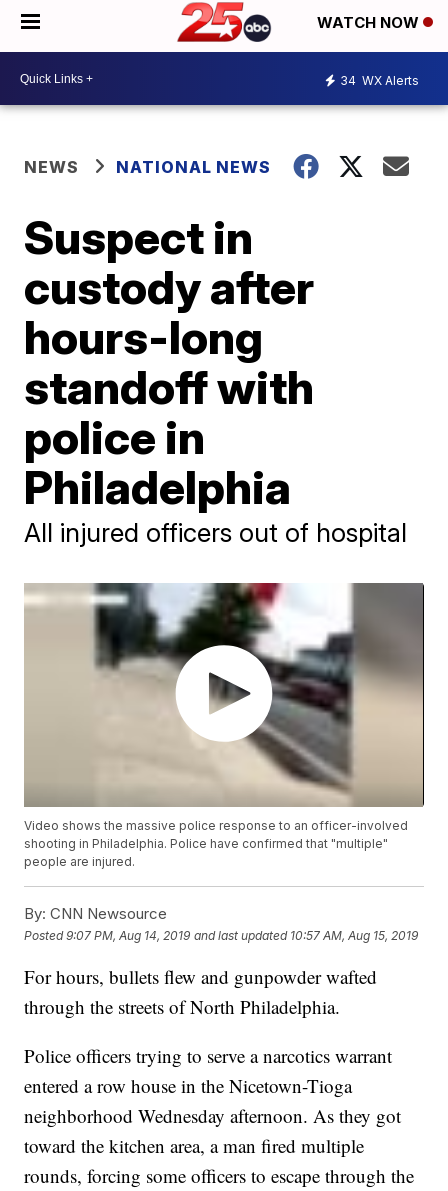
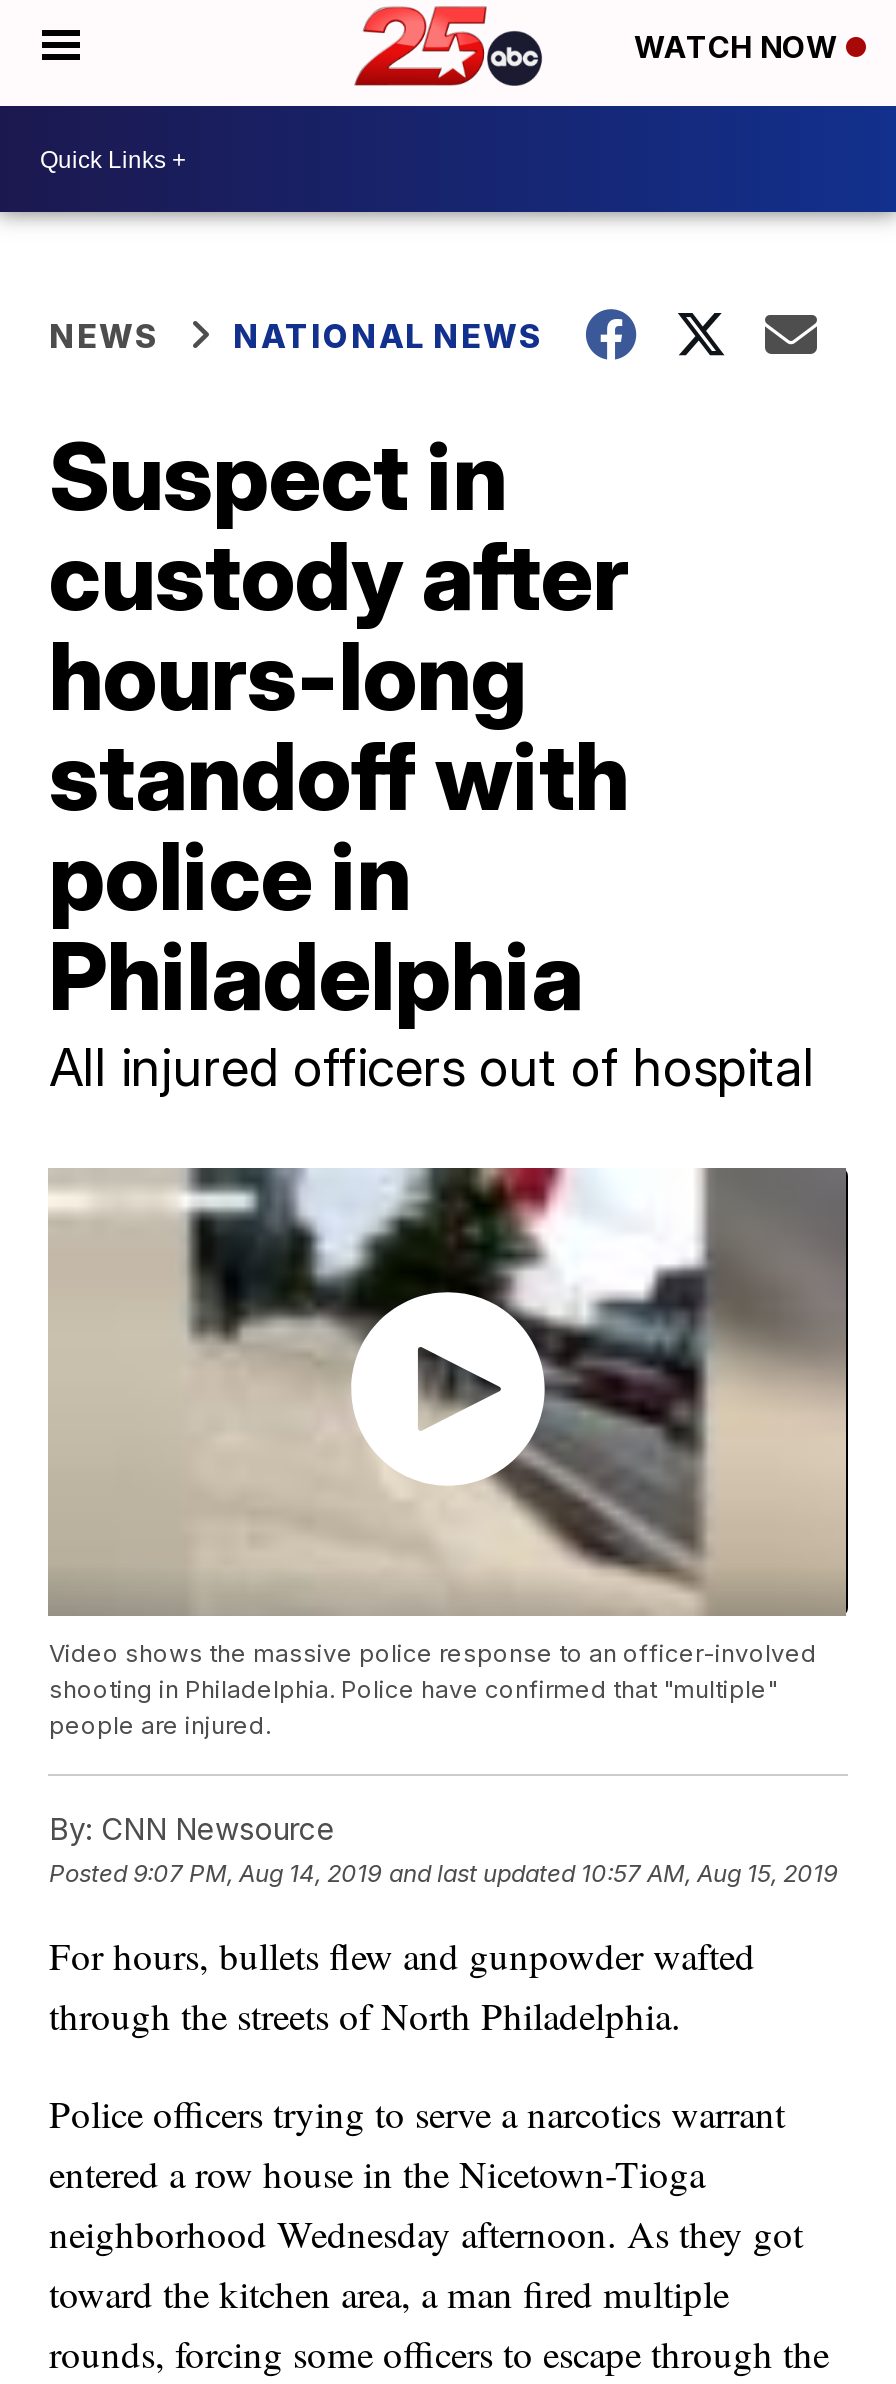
- 34 WX Alerts
